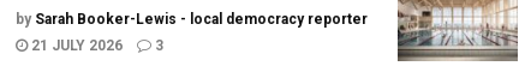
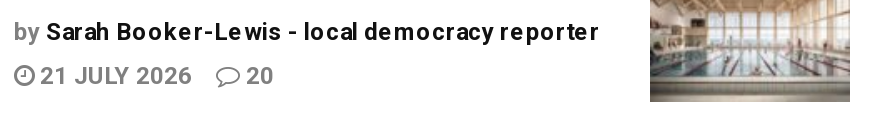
- 21 JULY 2026 3
+ 21 JULY 2026 20
